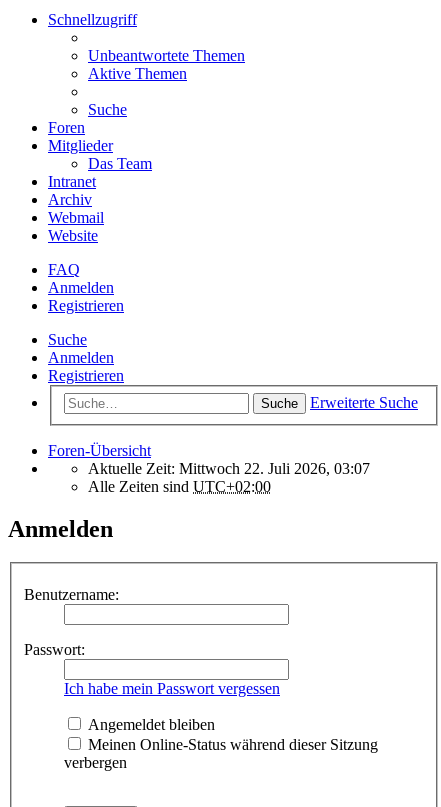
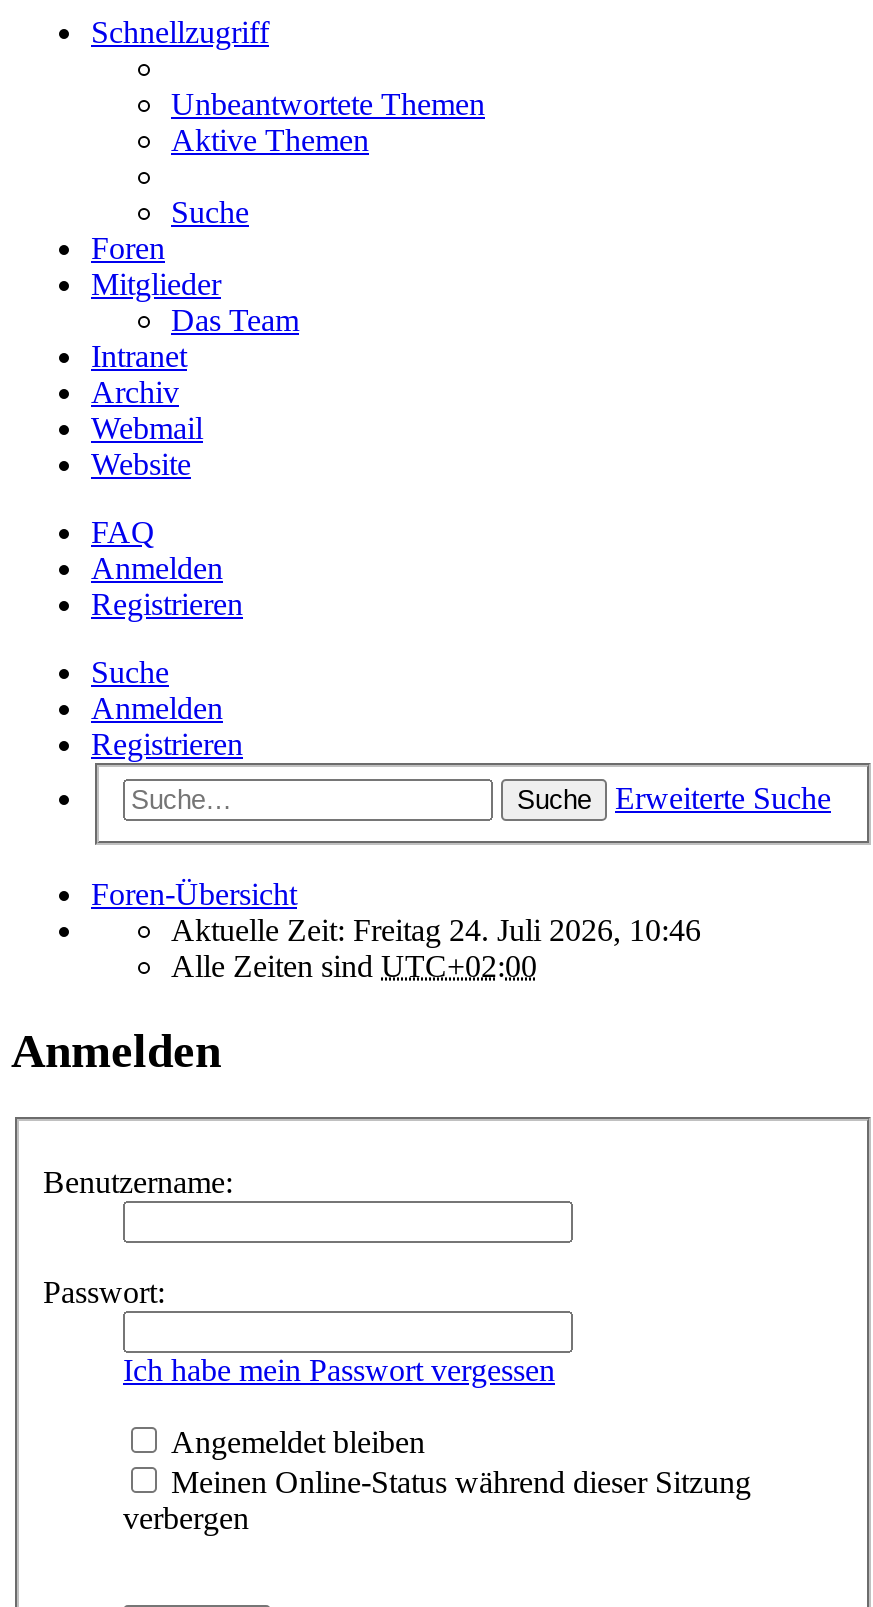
- Aktuelle Zeit: Mittwoch 22. Juli 2026, 03:07
+ Aktuelle Zeit: Freitag 24. Juli 2026, 10:46
